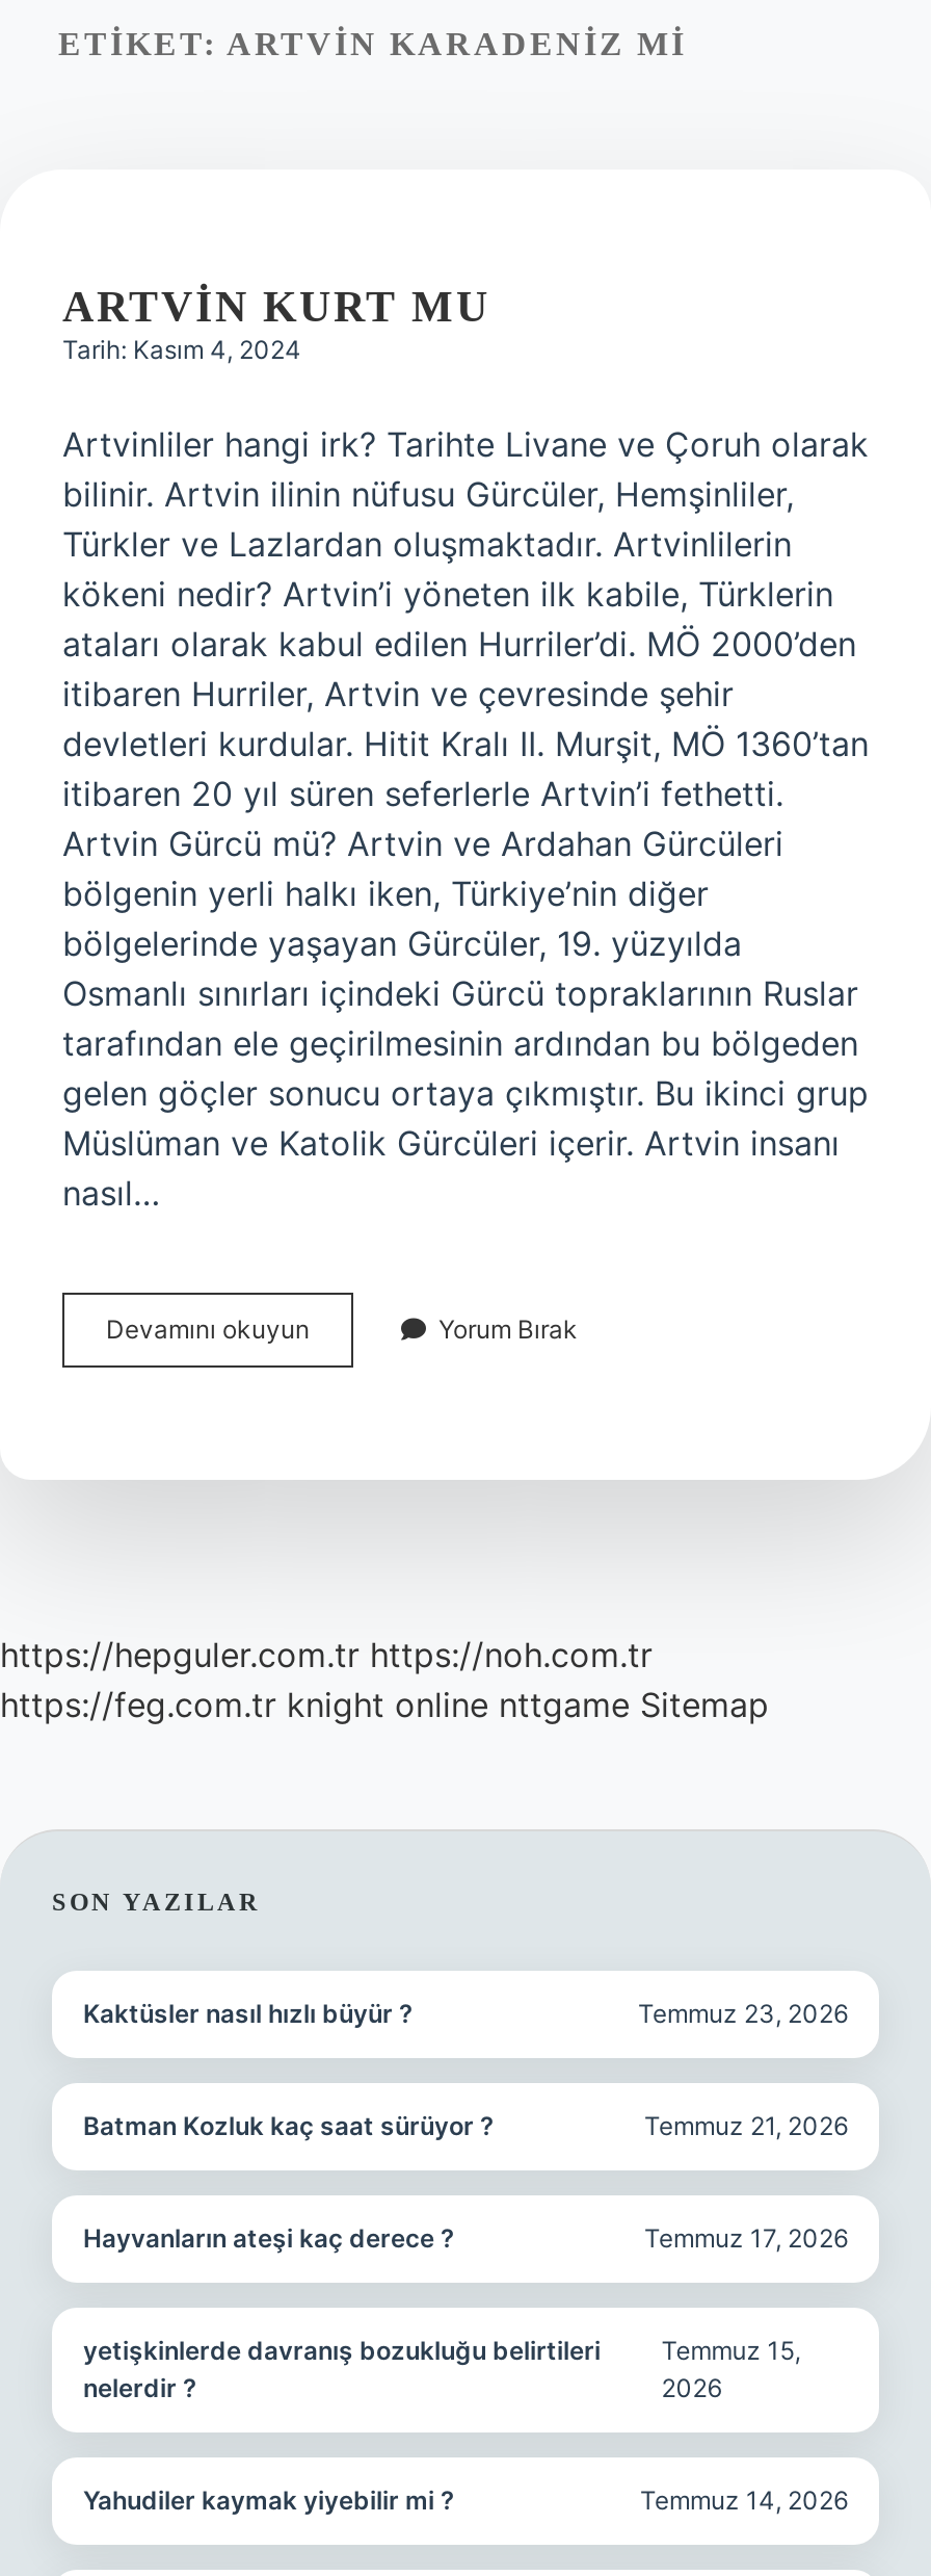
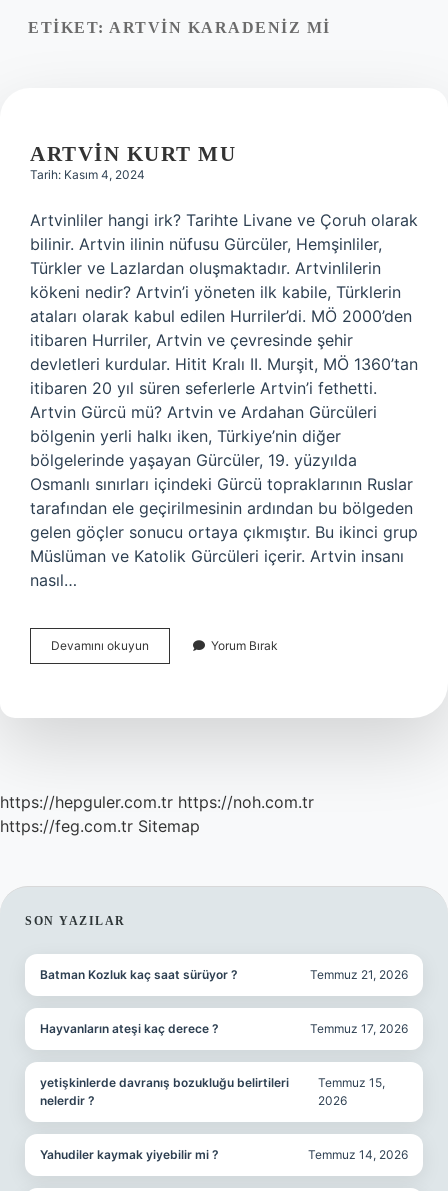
- https://feg.com.tr knight online nttgame Sitemap
+ https://feg.com.tr Sitemap

- Kaktüsler nasıl hızlı büyür ?
- Temmuz 23, 2026
